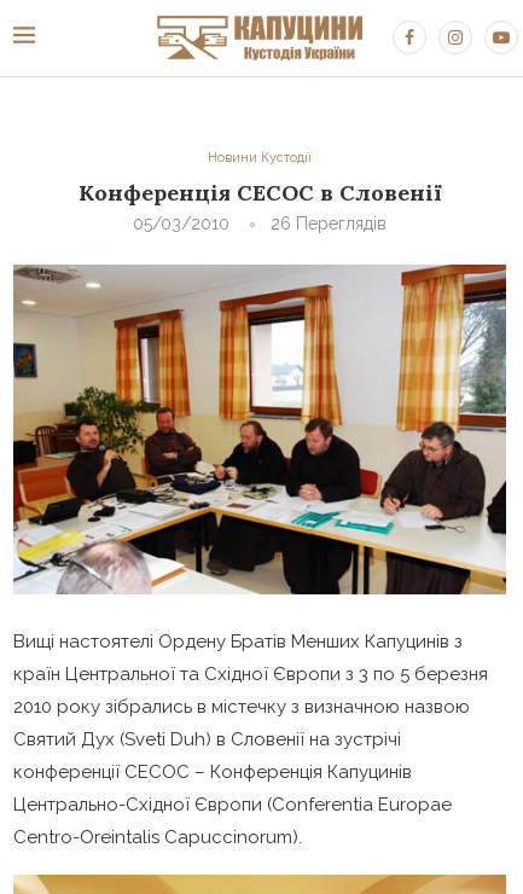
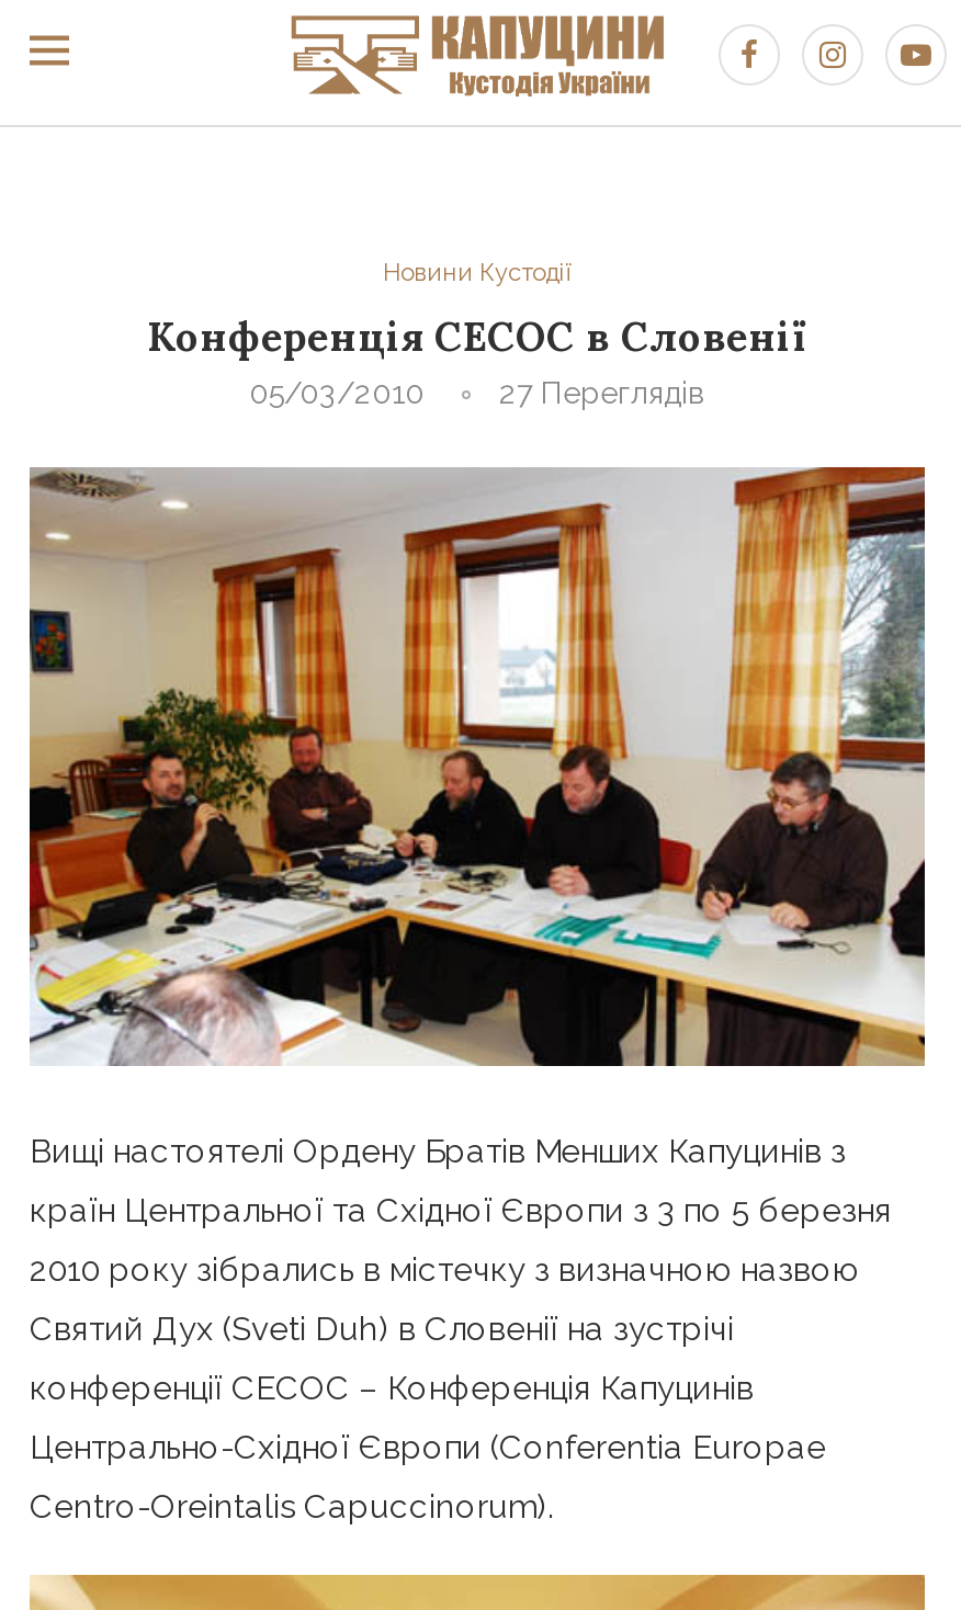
- 26 Переглядів
+ 27 Переглядів
